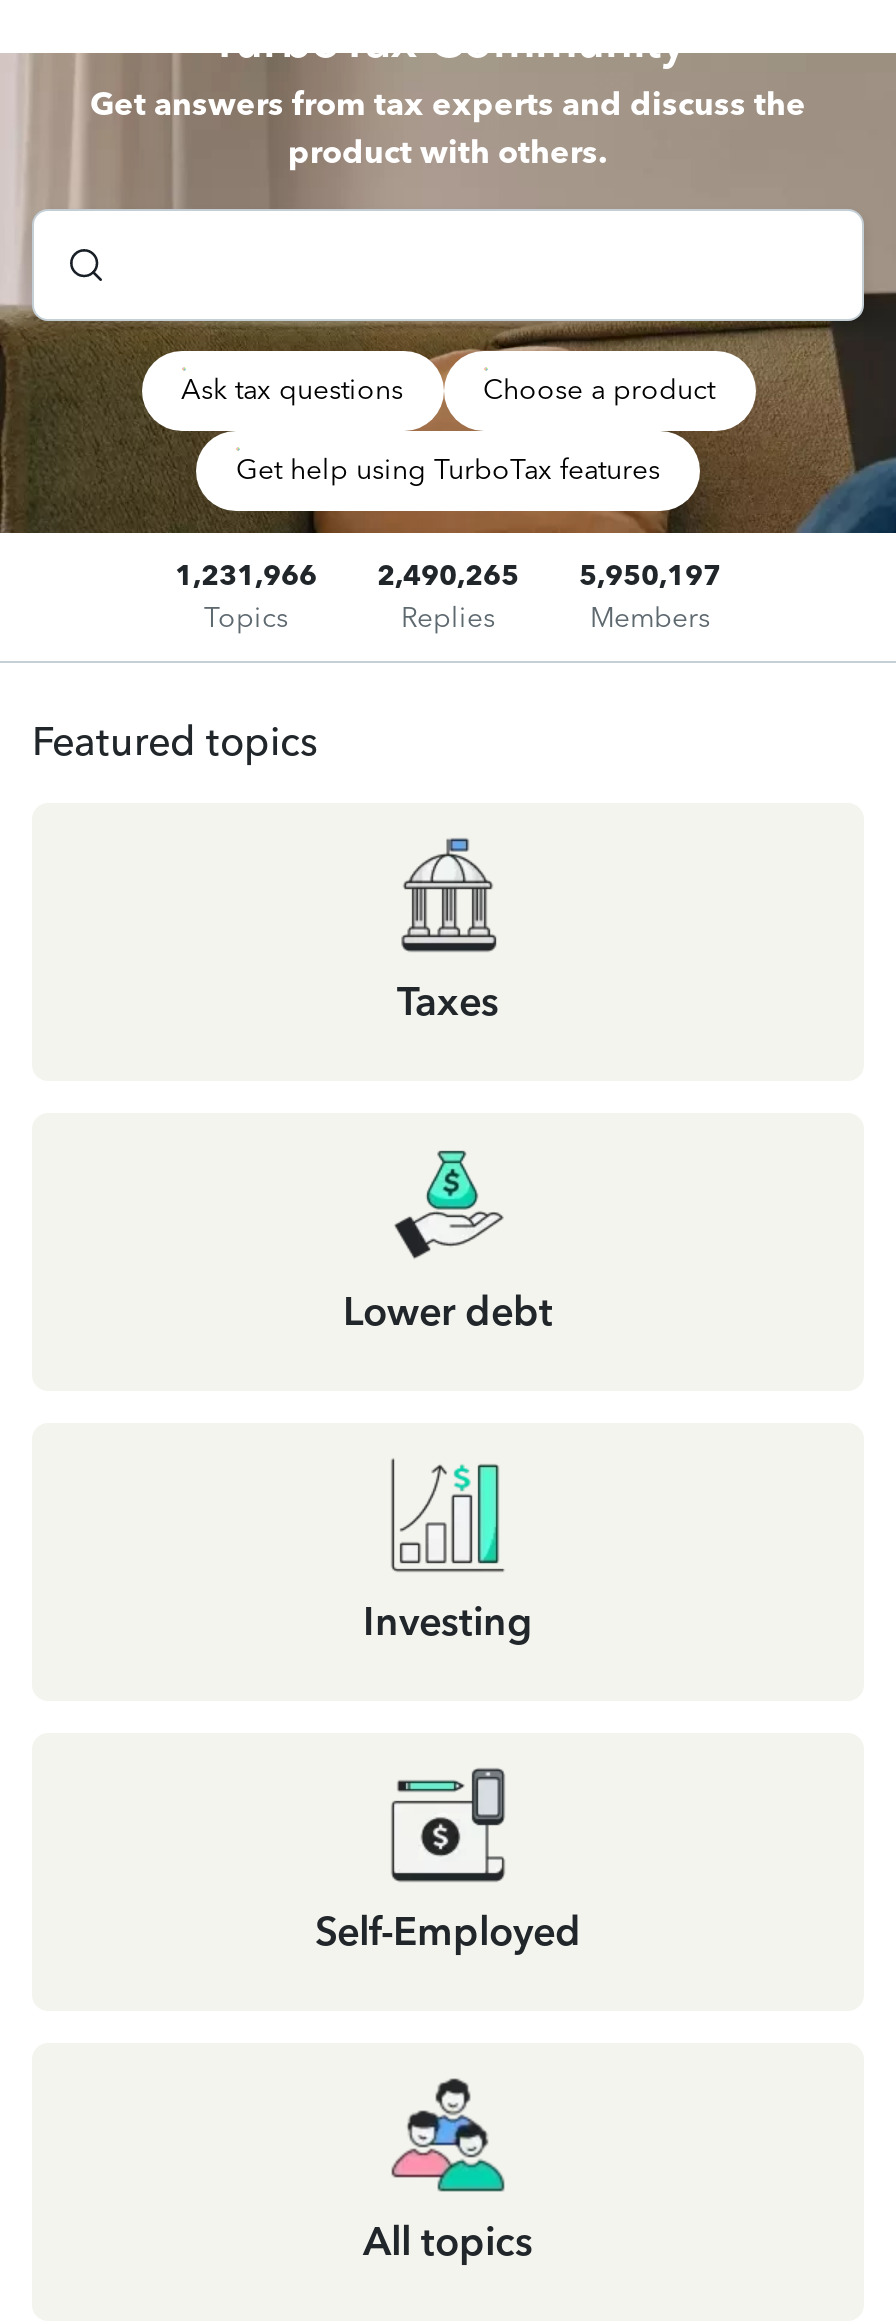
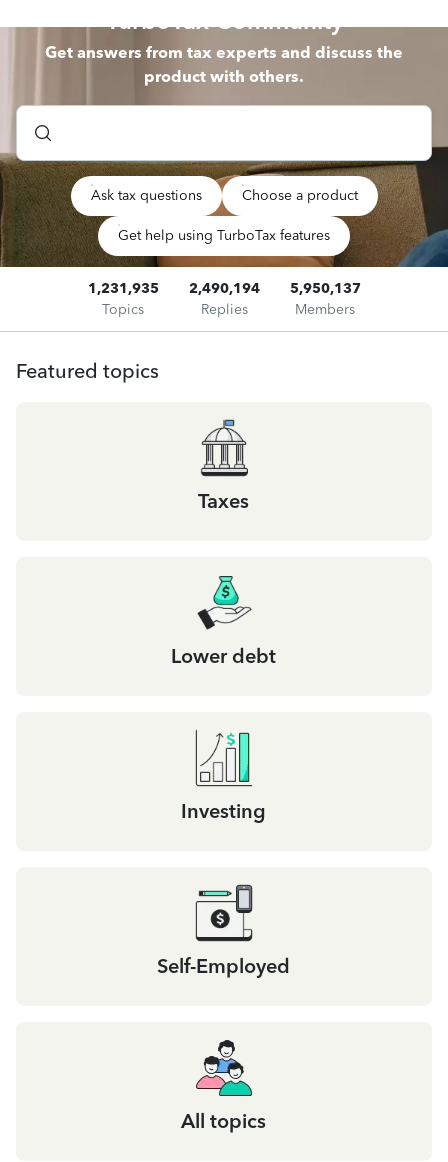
- 1,231,966
+ 1,231,935

- 2,490,265
+ 2,490,194

- 5,950,197
+ 5,950,137
